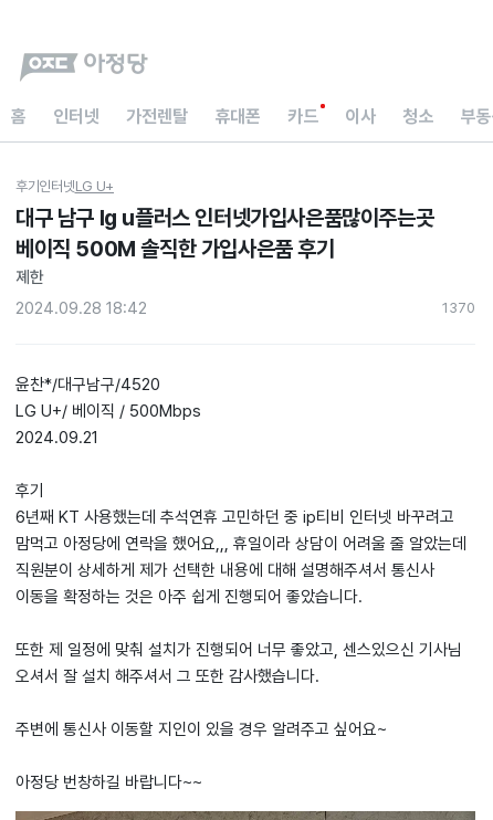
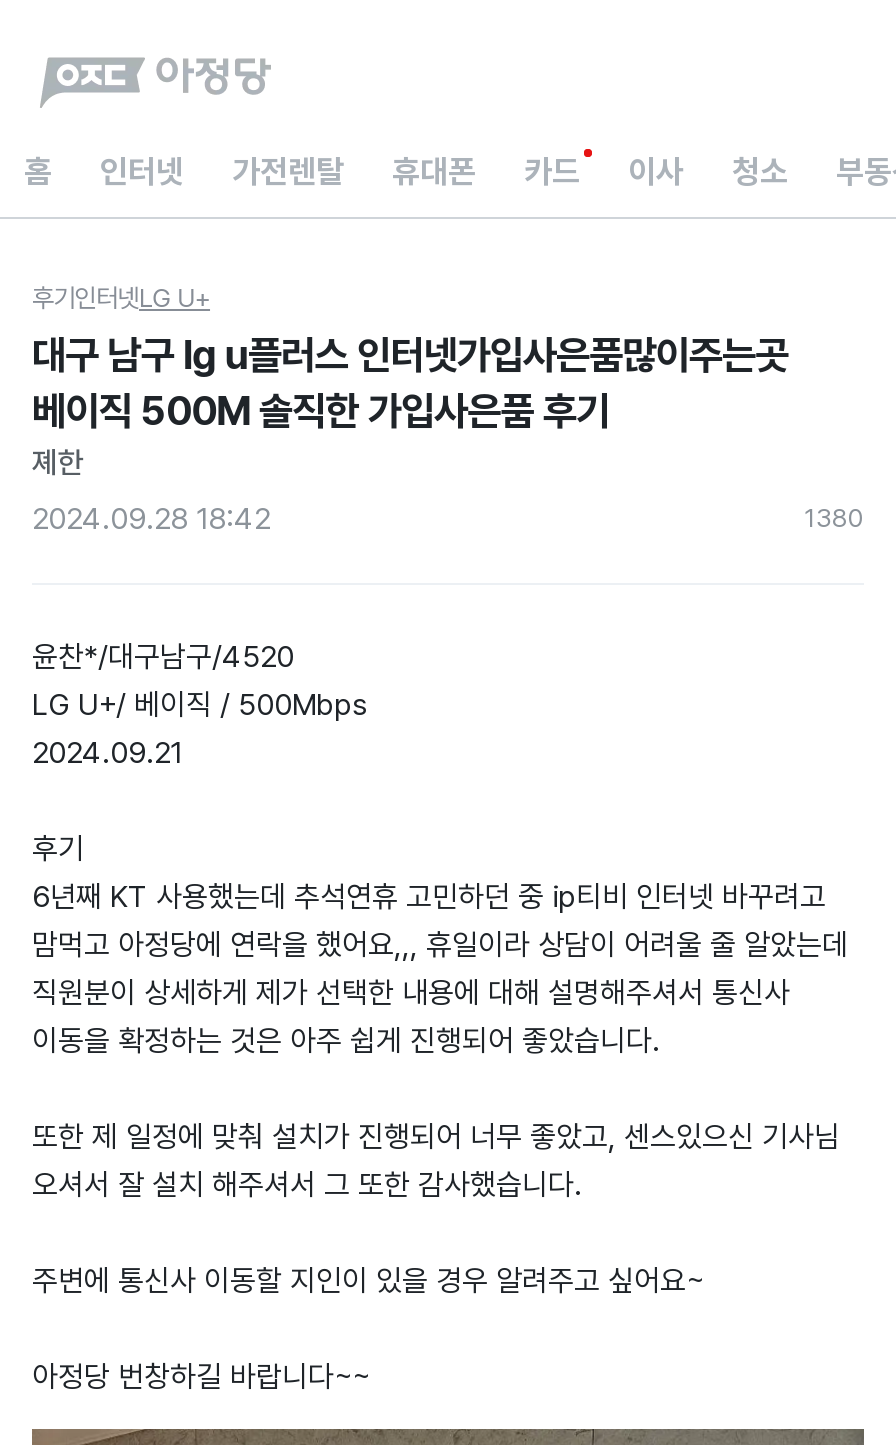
- 1370
+ 1380
